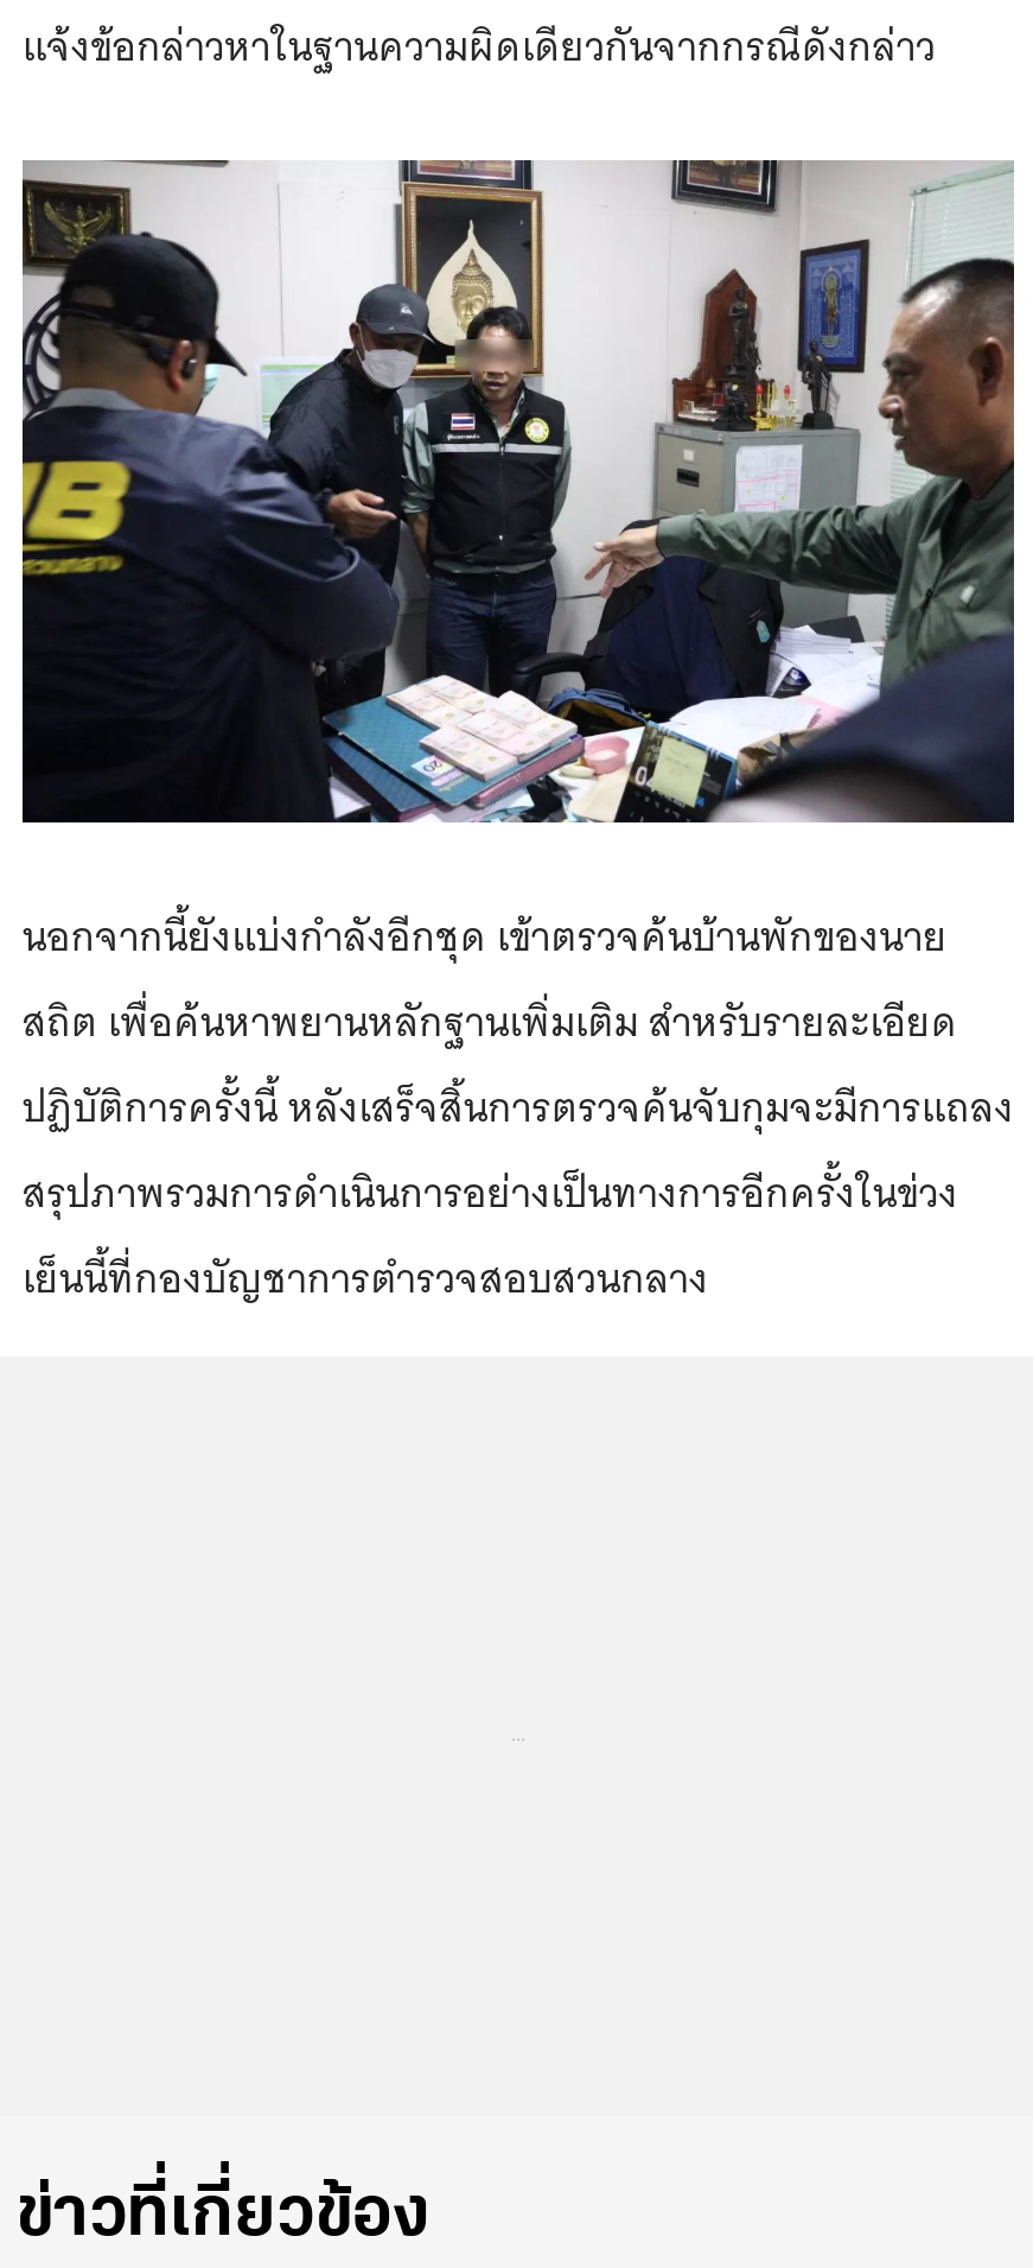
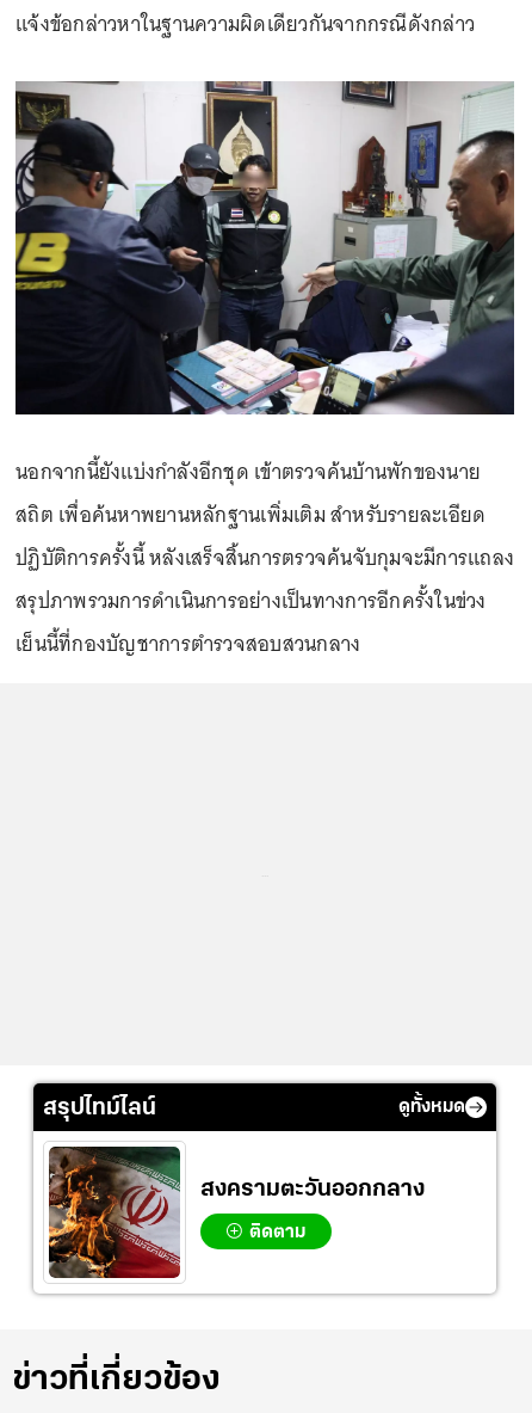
+ สรุปไทม์ไลน์
+ ดูทั้งหมด

+ [image]
+ สงครามตะวันออกกลาง
+ ติดตาม
